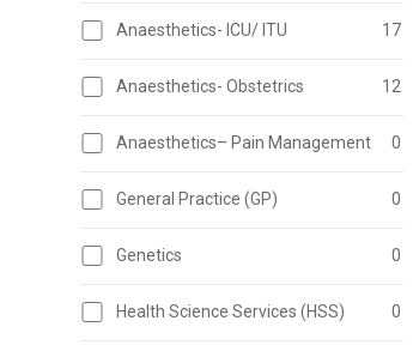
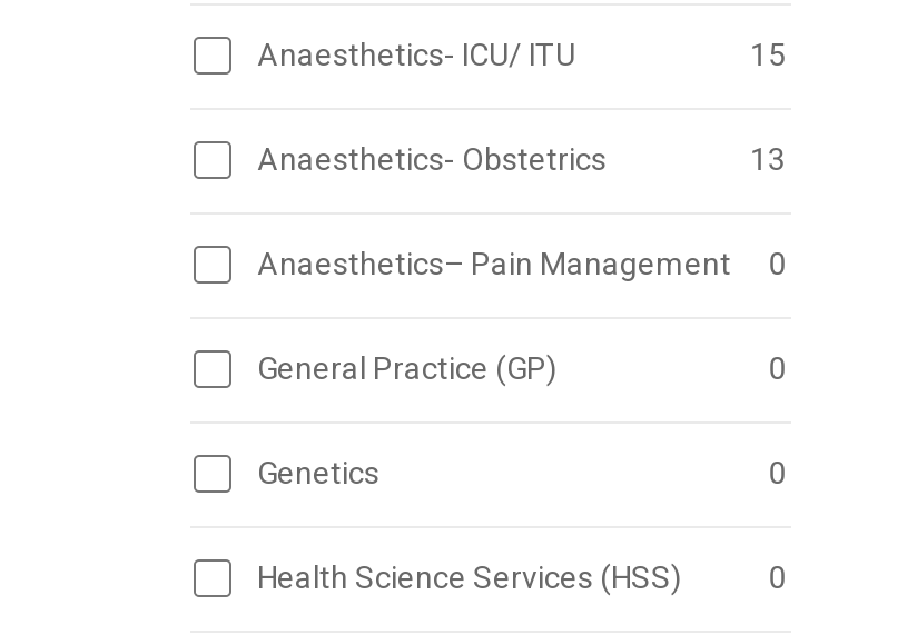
- 17
+ 15

- 12
+ 13
